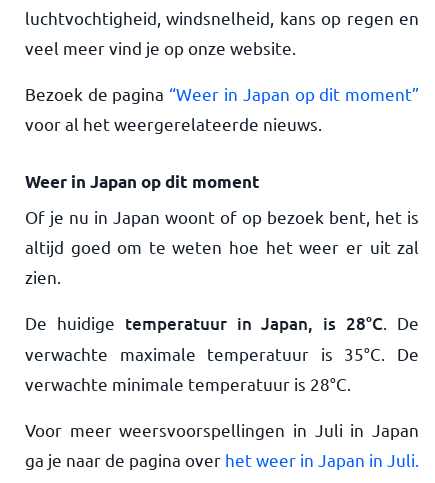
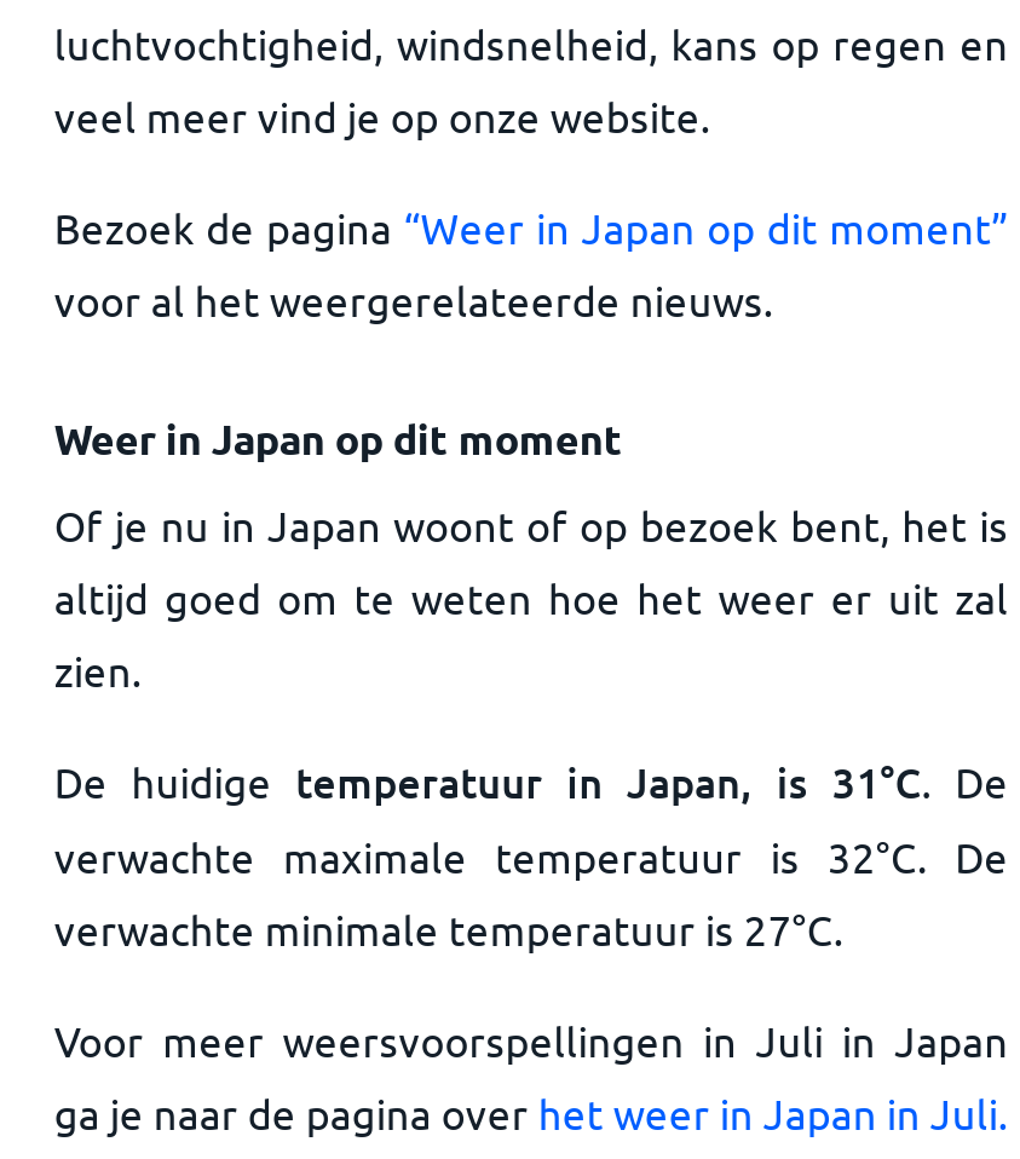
- De huidige temperatuur in Japan, is 28°C. De
+ De huidige temperatuur in Japan, is 31°C. De

- verwachte maximale temperatuur is 35°C. De
+ verwachte maximale temperatuur is 32°C. De

- verwachte minimale temperatuur is 28°C.
+ verwachte minimale temperatuur is 27°C.
